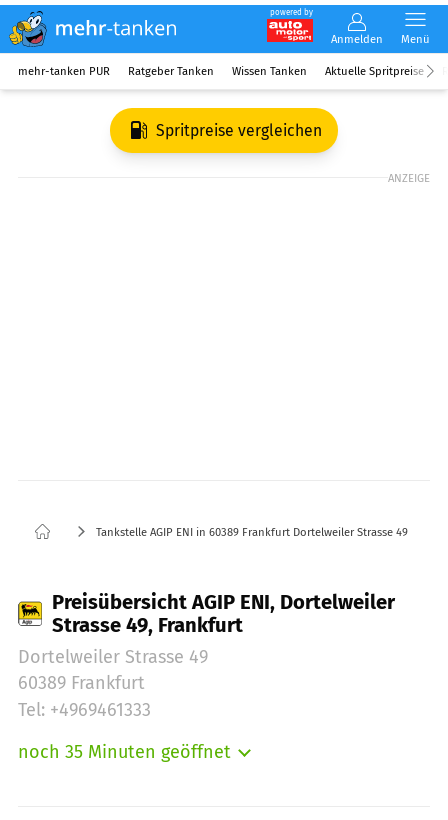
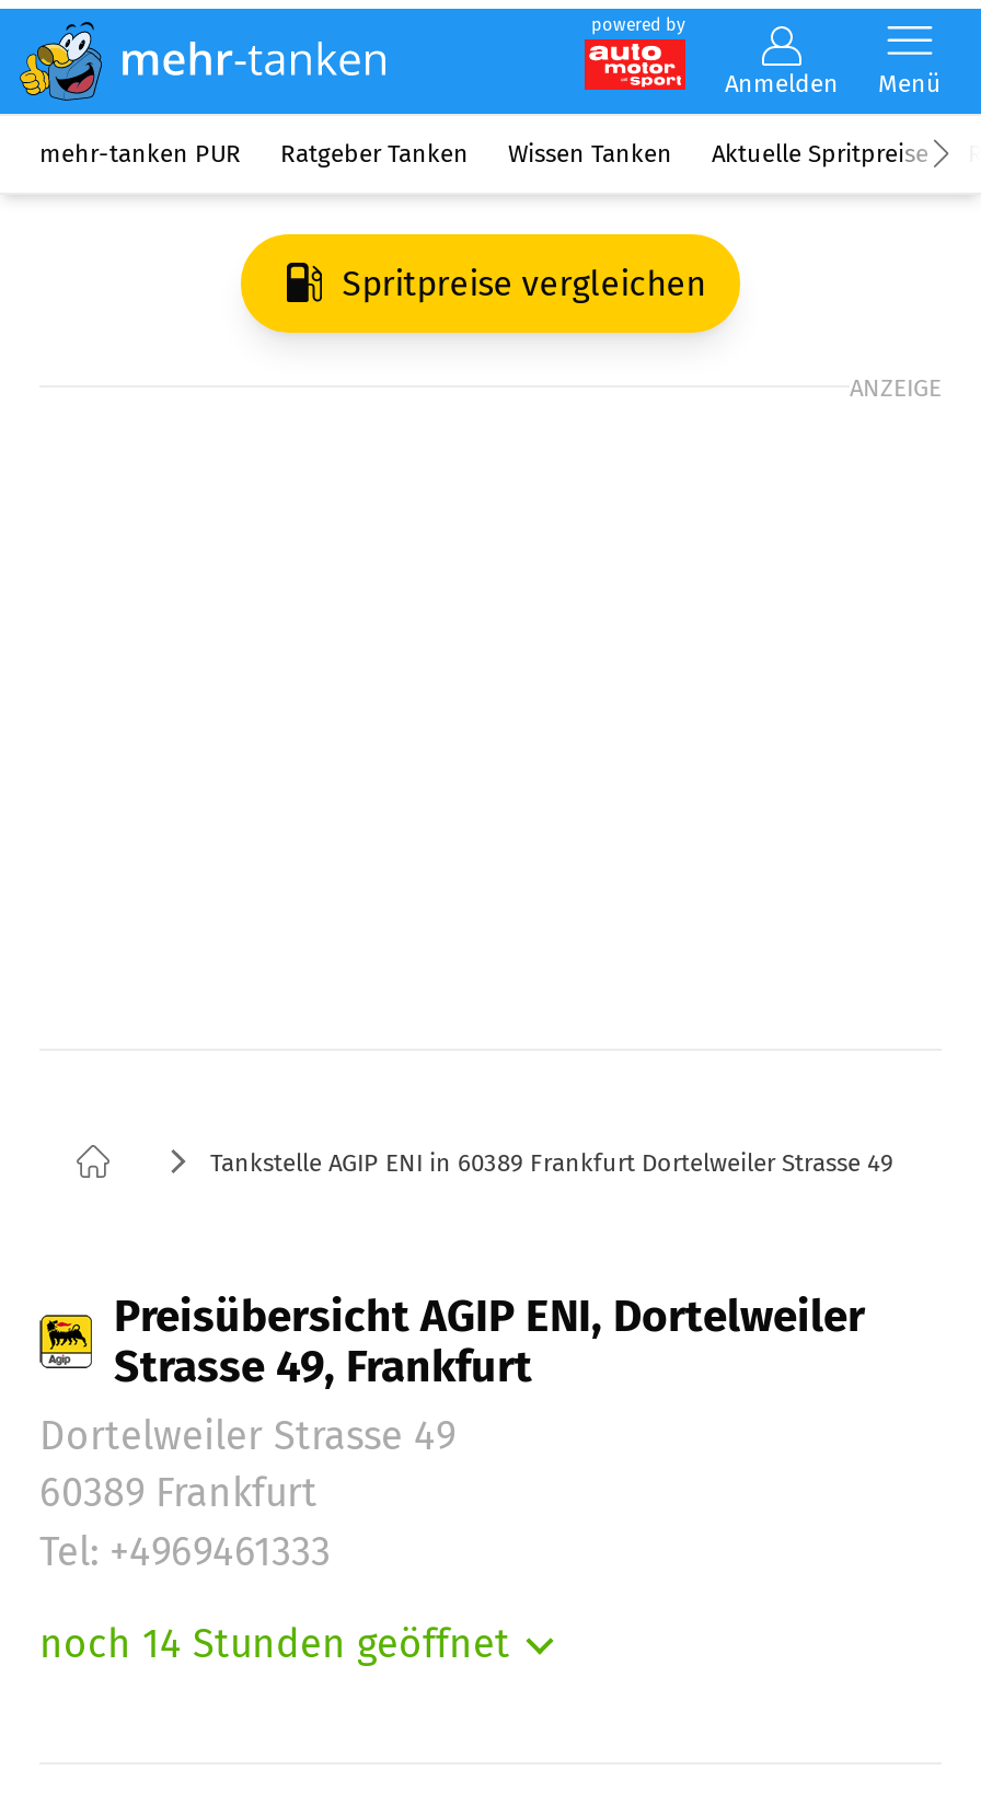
- noch 35 Minuten geöffnet
+ noch 14 Stunden geöffnet
